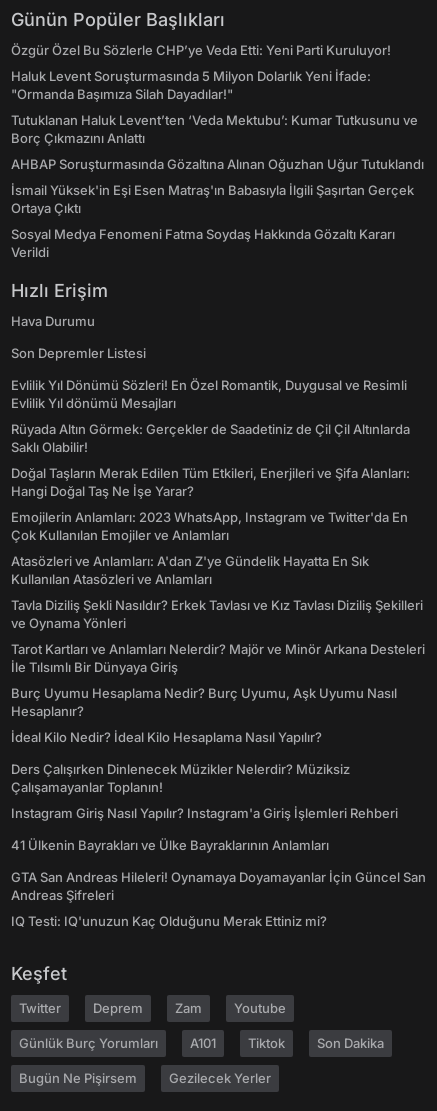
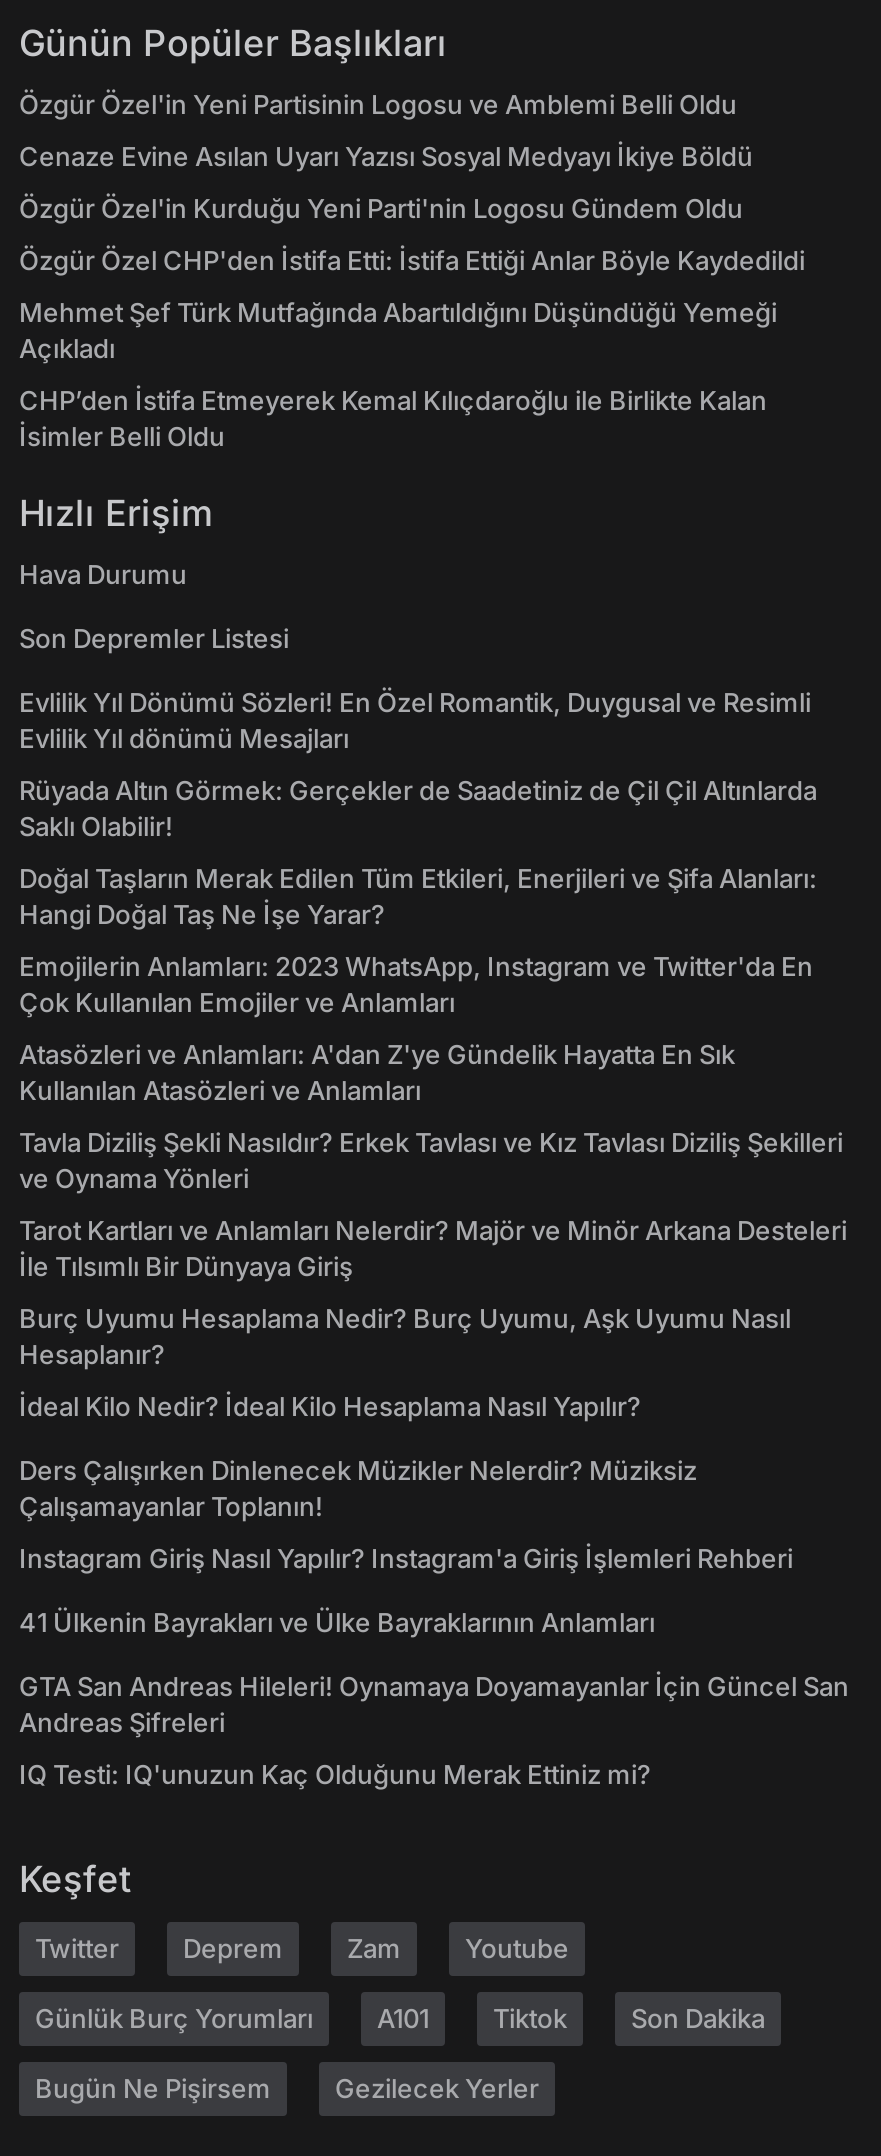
- Özgür Özel Bu Sözlerle CHP’ye Veda Etti: Yeni Parti Kuruluyor!
+ Özgür Özel'in Yeni Partisinin Logosu ve Amblemi Belli Oldu

- Haluk Levent Soruşturmasında 5 Milyon Dolarlık Yeni İfade:
- "Ormanda Başımıza Silah Dayadılar!"
+ Cenaze Evine Asılan Uyarı Yazısı Sosyal Medyayı İkiye Böldü

- Tutuklanan Haluk Levent’ten ‘Veda Mektubu’: Kumar Tutkusunu ve
- Borç Çıkmazını Anlattı
+ Özgür Özel'in Kurduğu Yeni Parti'nin Logosu Gündem Oldu

- AHBAP Soruşturmasında Gözaltına Alınan Oğuzhan Uğur Tutuklandı
+ Özgür Özel CHP'den İstifa Etti: İstifa Ettiği Anlar Böyle Kaydedildi

- İsmail Yüksek'in Eşi Esen Matraş'ın Babasıyla İlgili Şaşırtan Gerçek
- Ortaya Çıktı
+ Mehmet Şef Türk Mutfağında Abartıldığını Düşündüğü Yemeği
+ Açıkladı

- Sosyal Medya Fenomeni Fatma Soydaş Hakkında Gözaltı Kararı
- Verildi
+ CHP’den İstifa Etmeyerek Kemal Kılıçdaroğlu ile Birlikte Kalan
+ İsimler Belli Oldu
